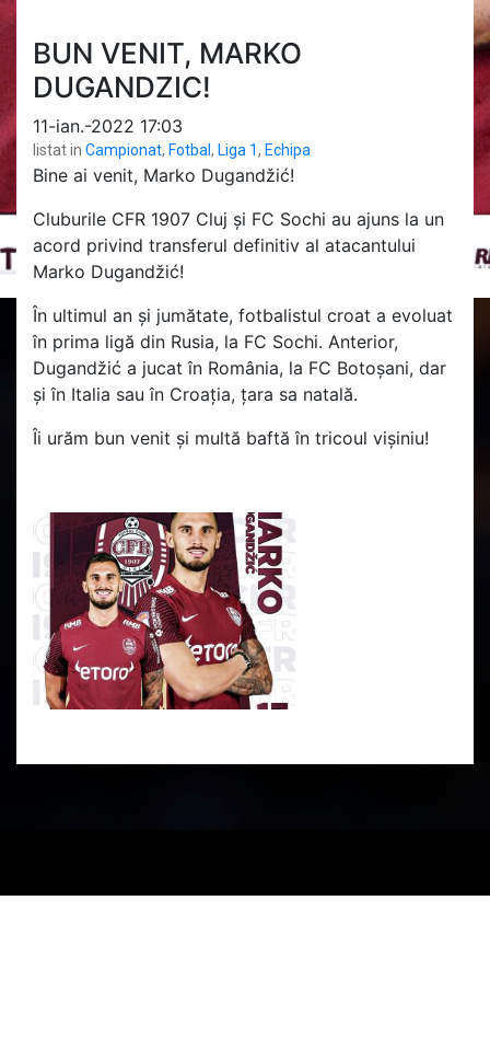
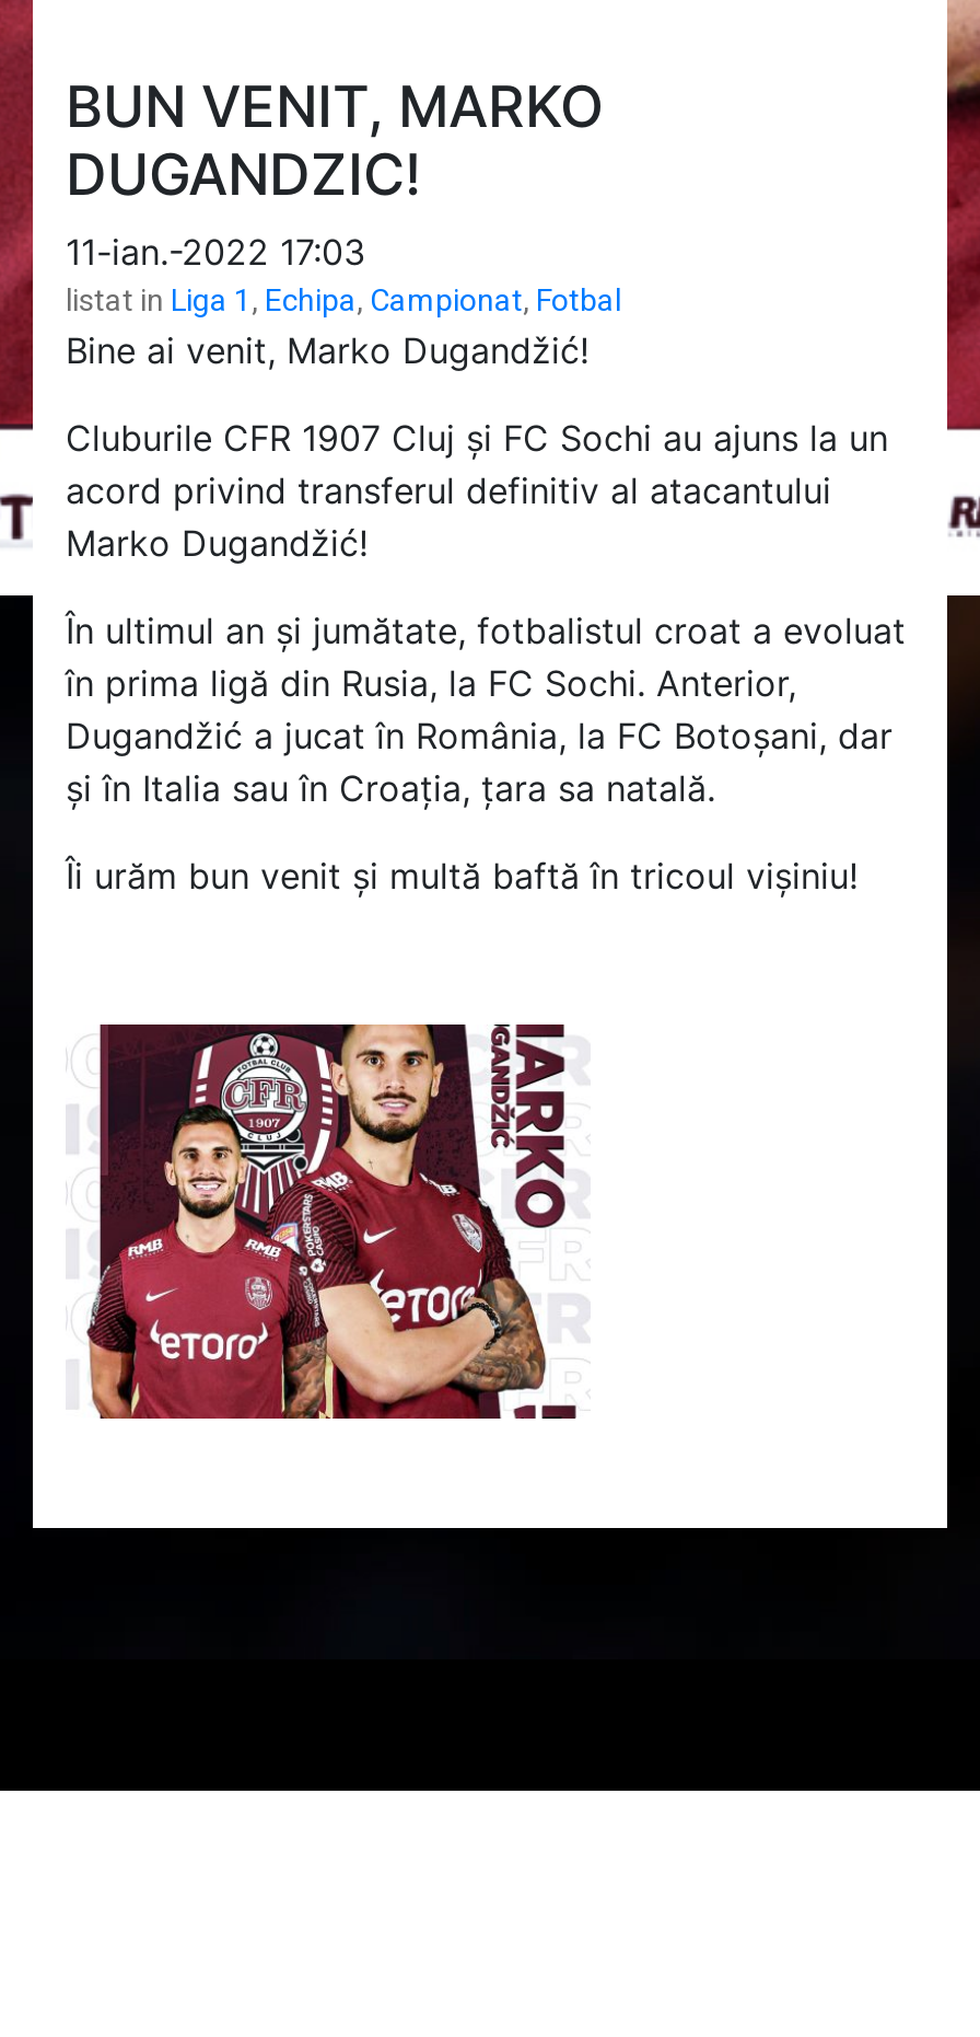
- listat in Campionat, Fotbal, Liga 1, Echipa
+ listat in Liga 1, Echipa, Campionat, Fotbal
